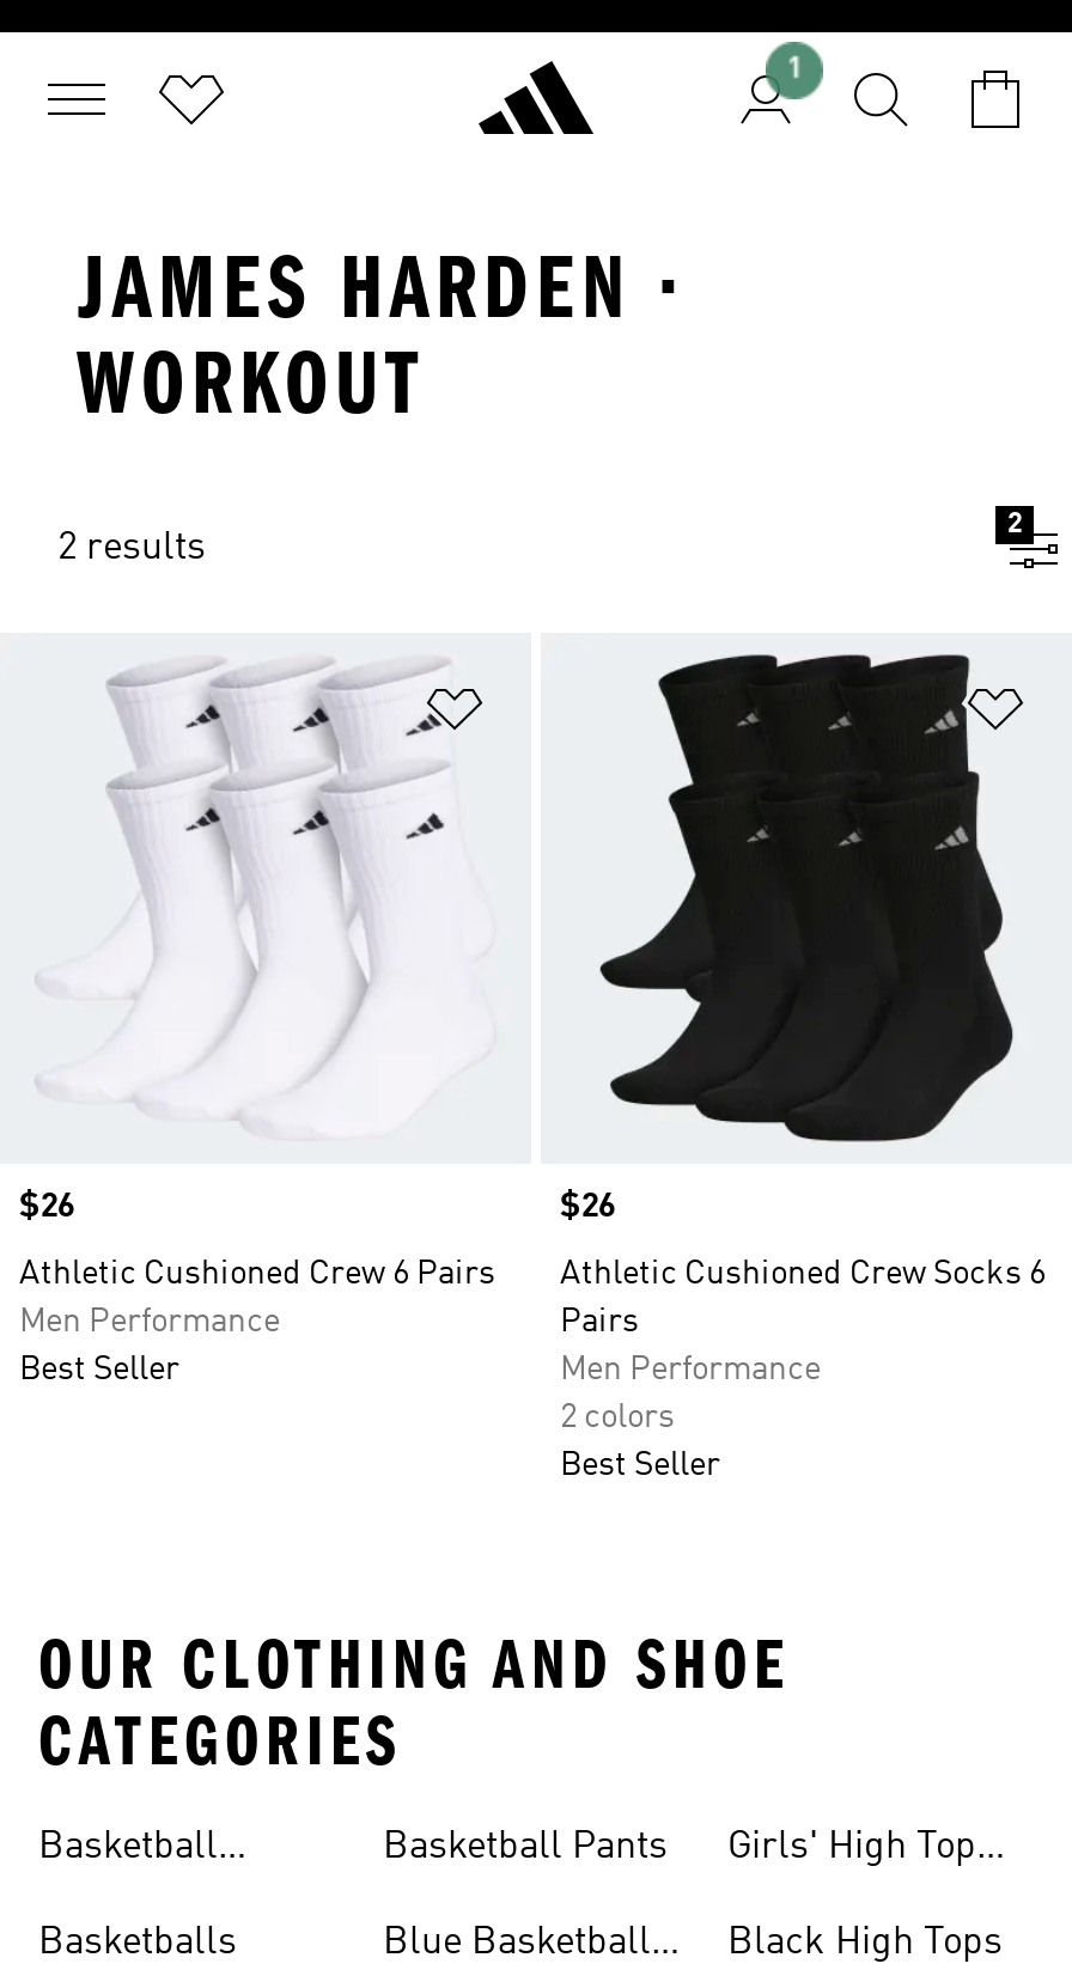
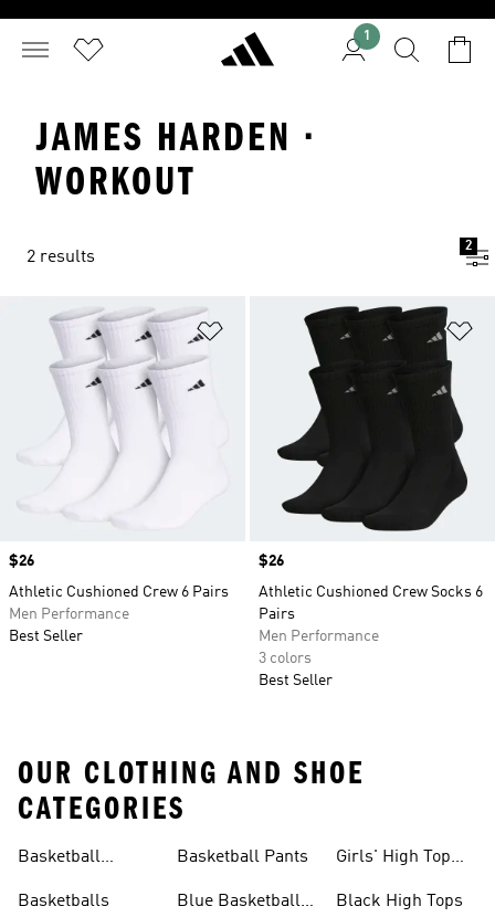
- 2 colors
+ 3 colors
